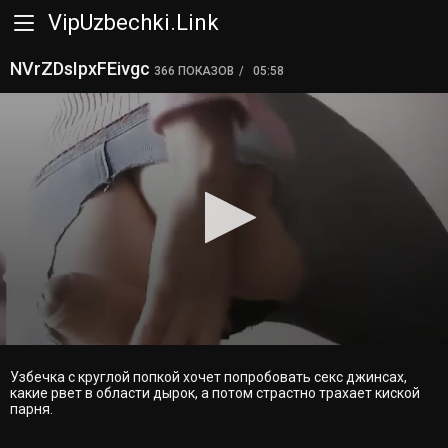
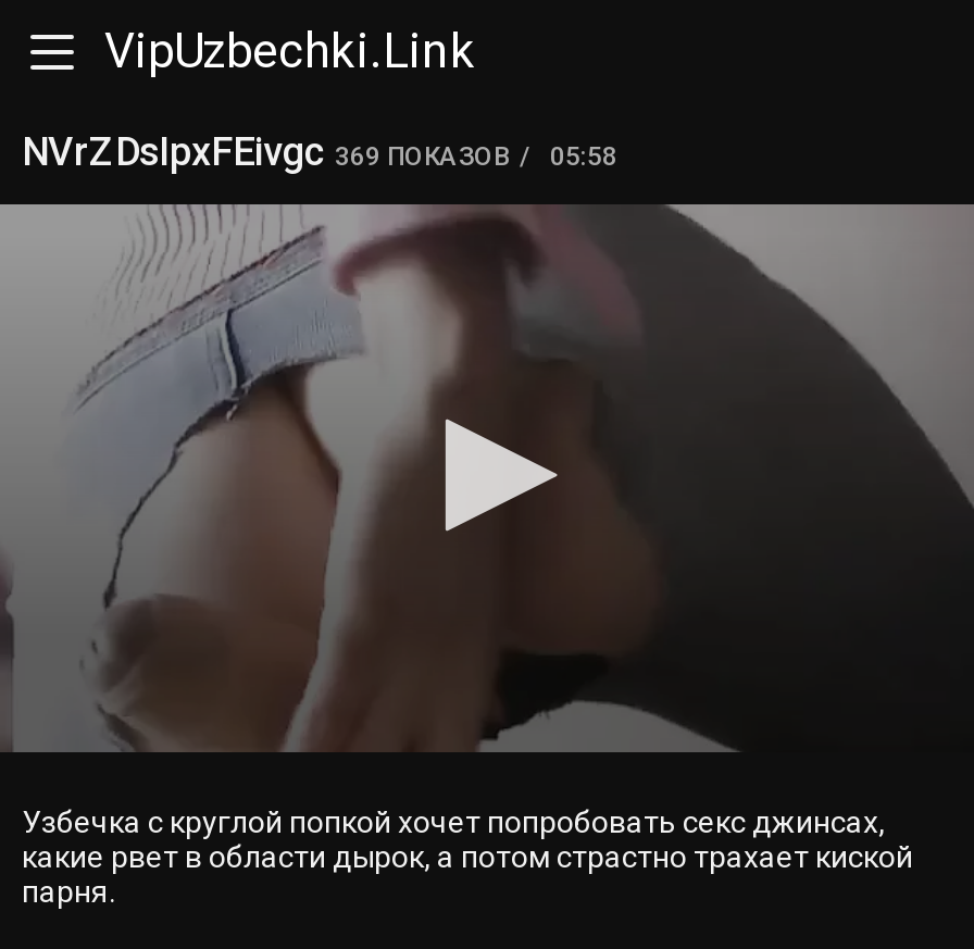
- NVrZDsIpxFEivgc 366 ПОКАЗОВ
+ NVrZDsIpxFEivgc 369 ПОКАЗОВ
